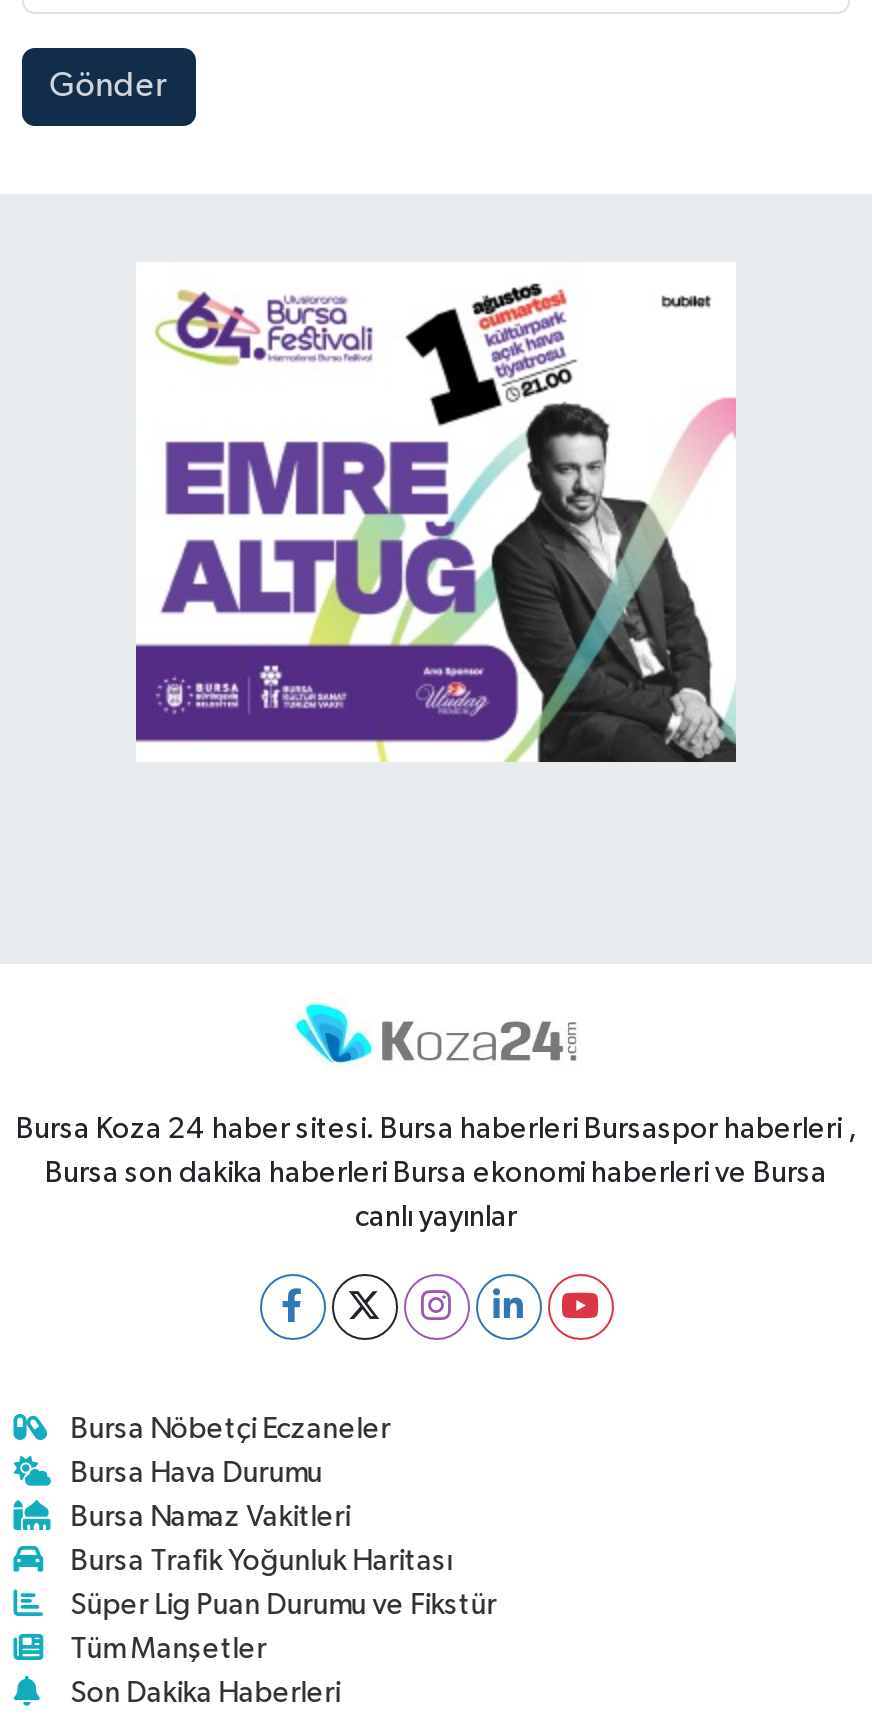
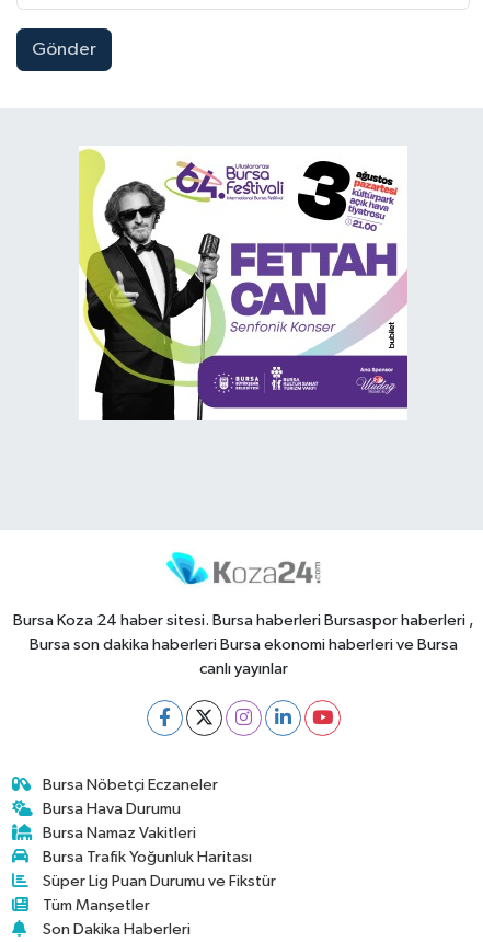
- [image]
+ [image]
